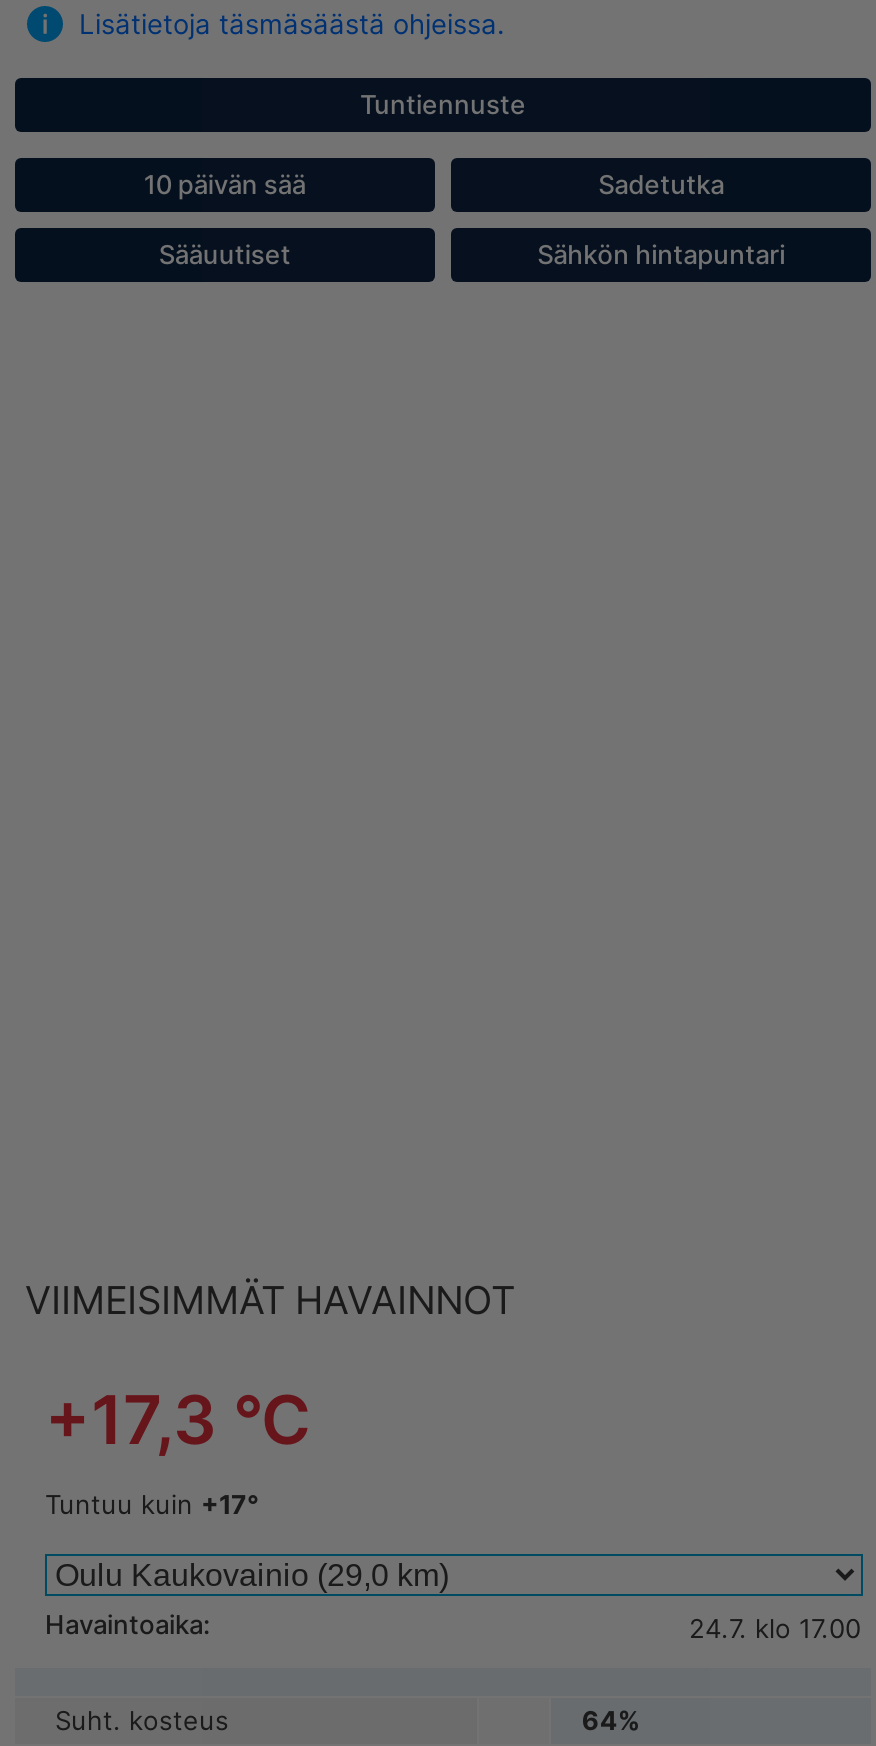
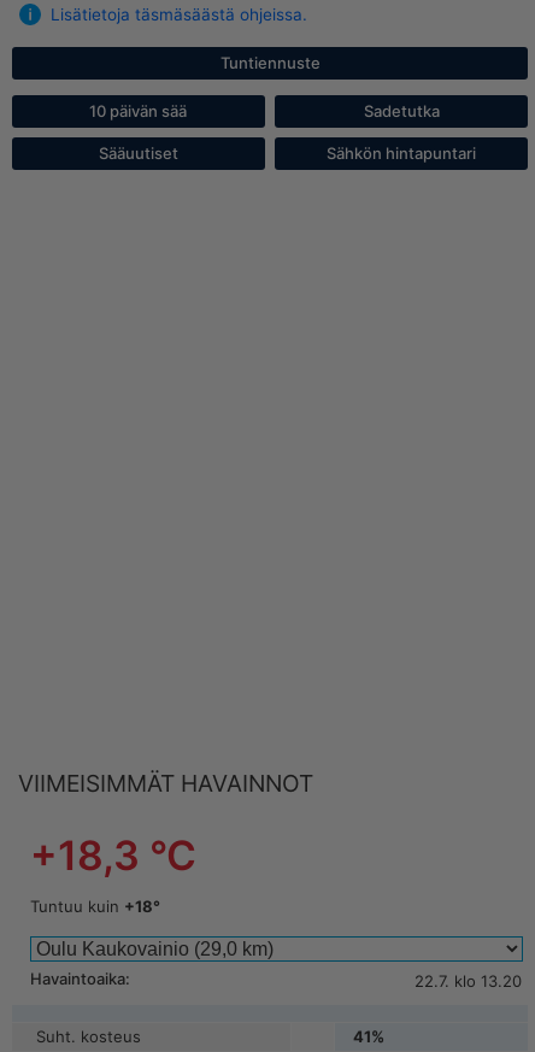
- +17,3 °C
+ +18,3 °C

- Tuntuu kuin +17°
+ Tuntuu kuin +18°

- 24.7. klo 17.00
+ 22.7. klo 13.20

- 64%
+ 41%
